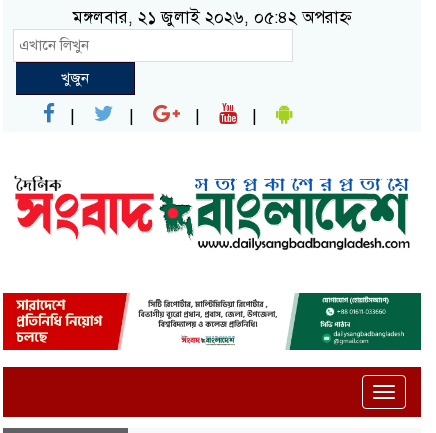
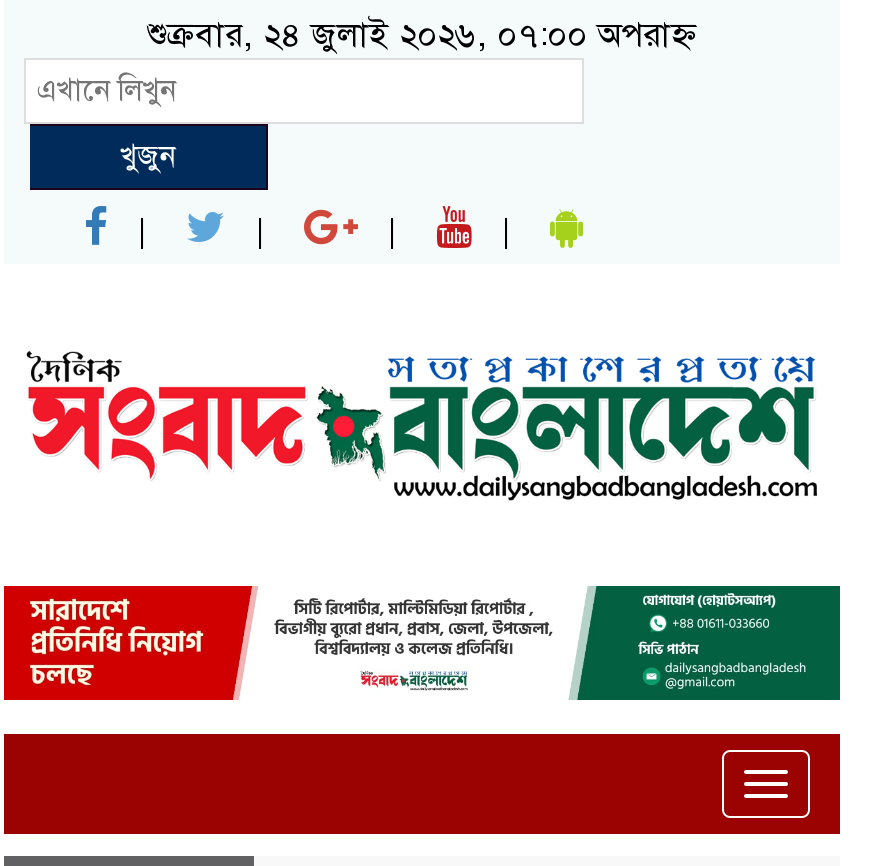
- মঙ্গলবার, ২১ জুলাই ২০২৬, ০৫:৪২ অপরাহ্ন
+ শুক্রবার, ২৪ জুলাই ২০২৬, ০৭:০০ অপরাহ্ন
